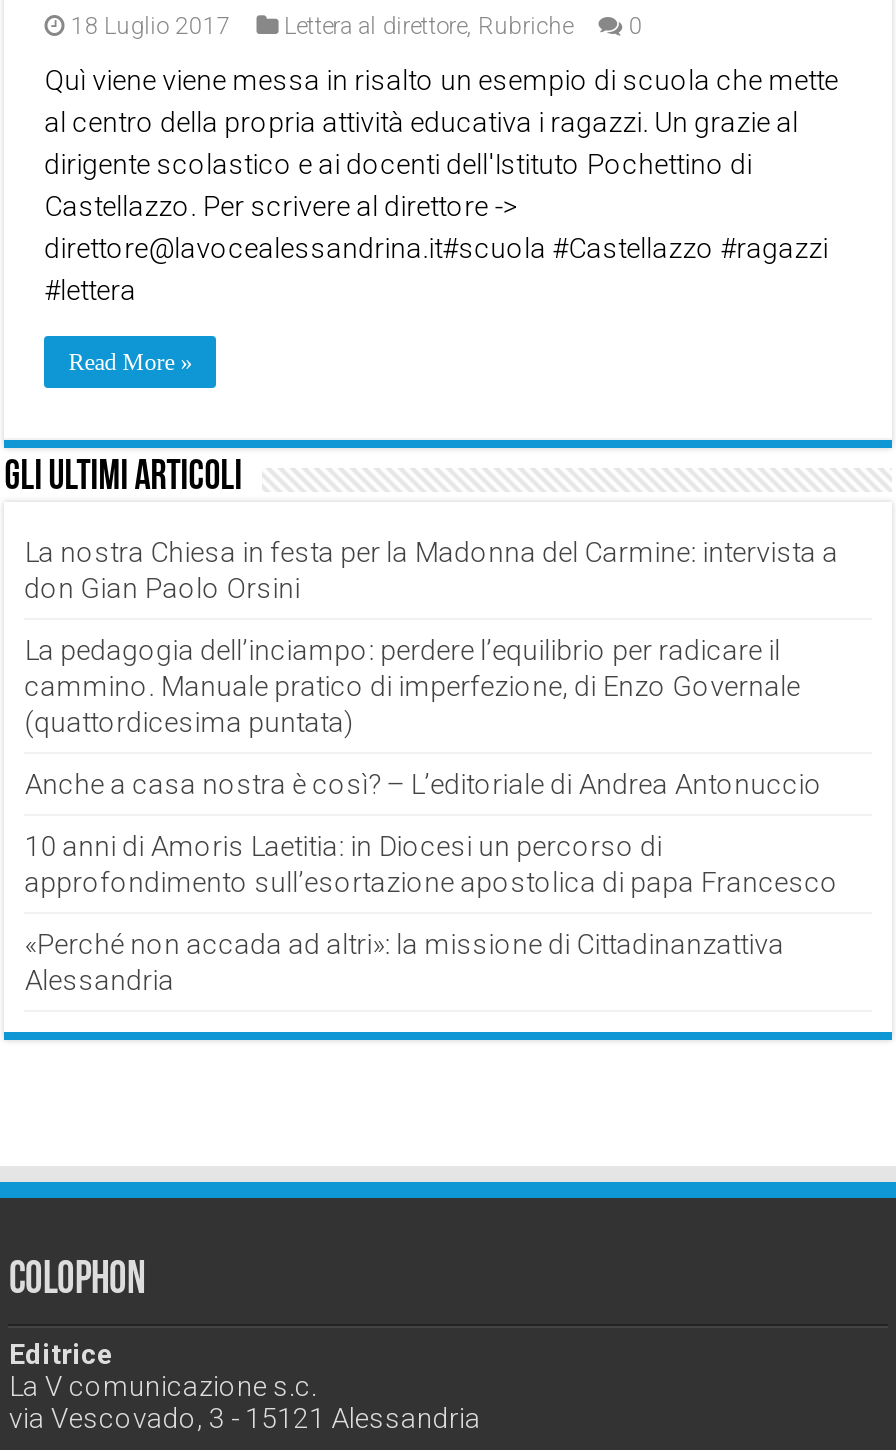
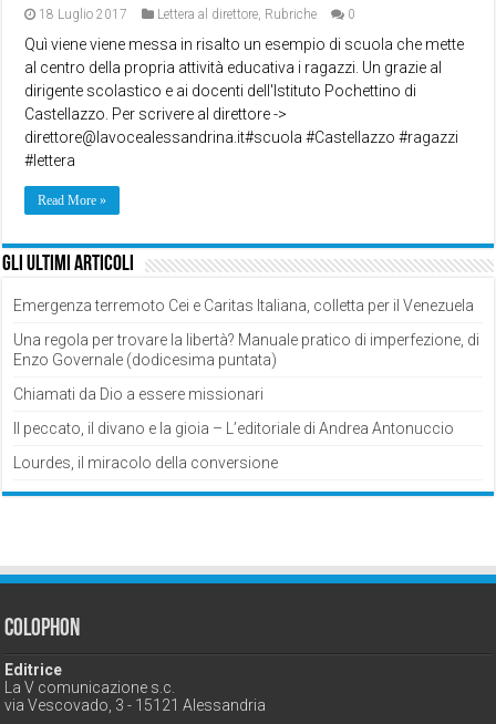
- La nostra Chiesa in festa per la Madonna del Carmine: intervista a
- don Gian Paolo Orsini
+ Emergenza terremoto Cei e Caritas Italiana, colletta per il Venezuela

- La pedagogia dell’inciampo: perdere l’equilibrio per radicare il
- cammino. Manuale pratico di imperfezione, di Enzo Governale
- (quattordicesima puntata)
+ Una regola per trovare la libertà? Manuale pratico di imperfezione, di
+ Enzo Governale (dodicesima puntata)

- Anche a casa nostra è così? – L’editoriale di Andrea Antonuccio
+ Chiamati da Dio a essere missionari

- 10 anni di Amoris Laetitia: in Diocesi un percorso di
- approfondimento sull’esortazione apostolica di papa Francesco
+ Il peccato, il divano e la gioia – L’editoriale di Andrea Antonuccio

- «Perché non accada ad altri»: la missione di Cittadinanzattiva
- Alessandria
+ Lourdes, il miracolo della conversione
